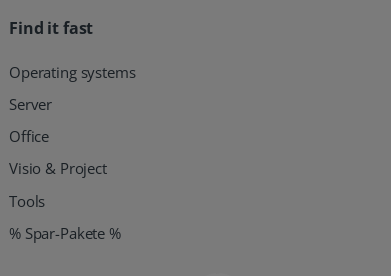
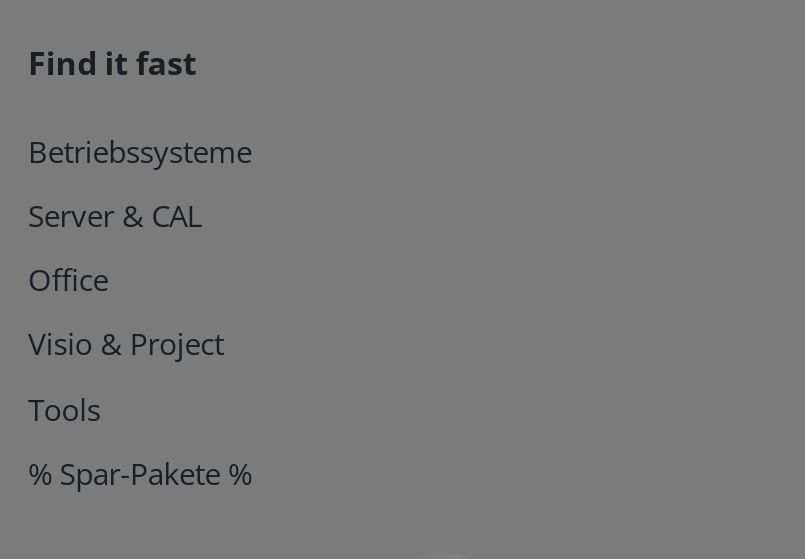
- Operating systems
+ Betriebssysteme

- Server
+ Server & CAL
